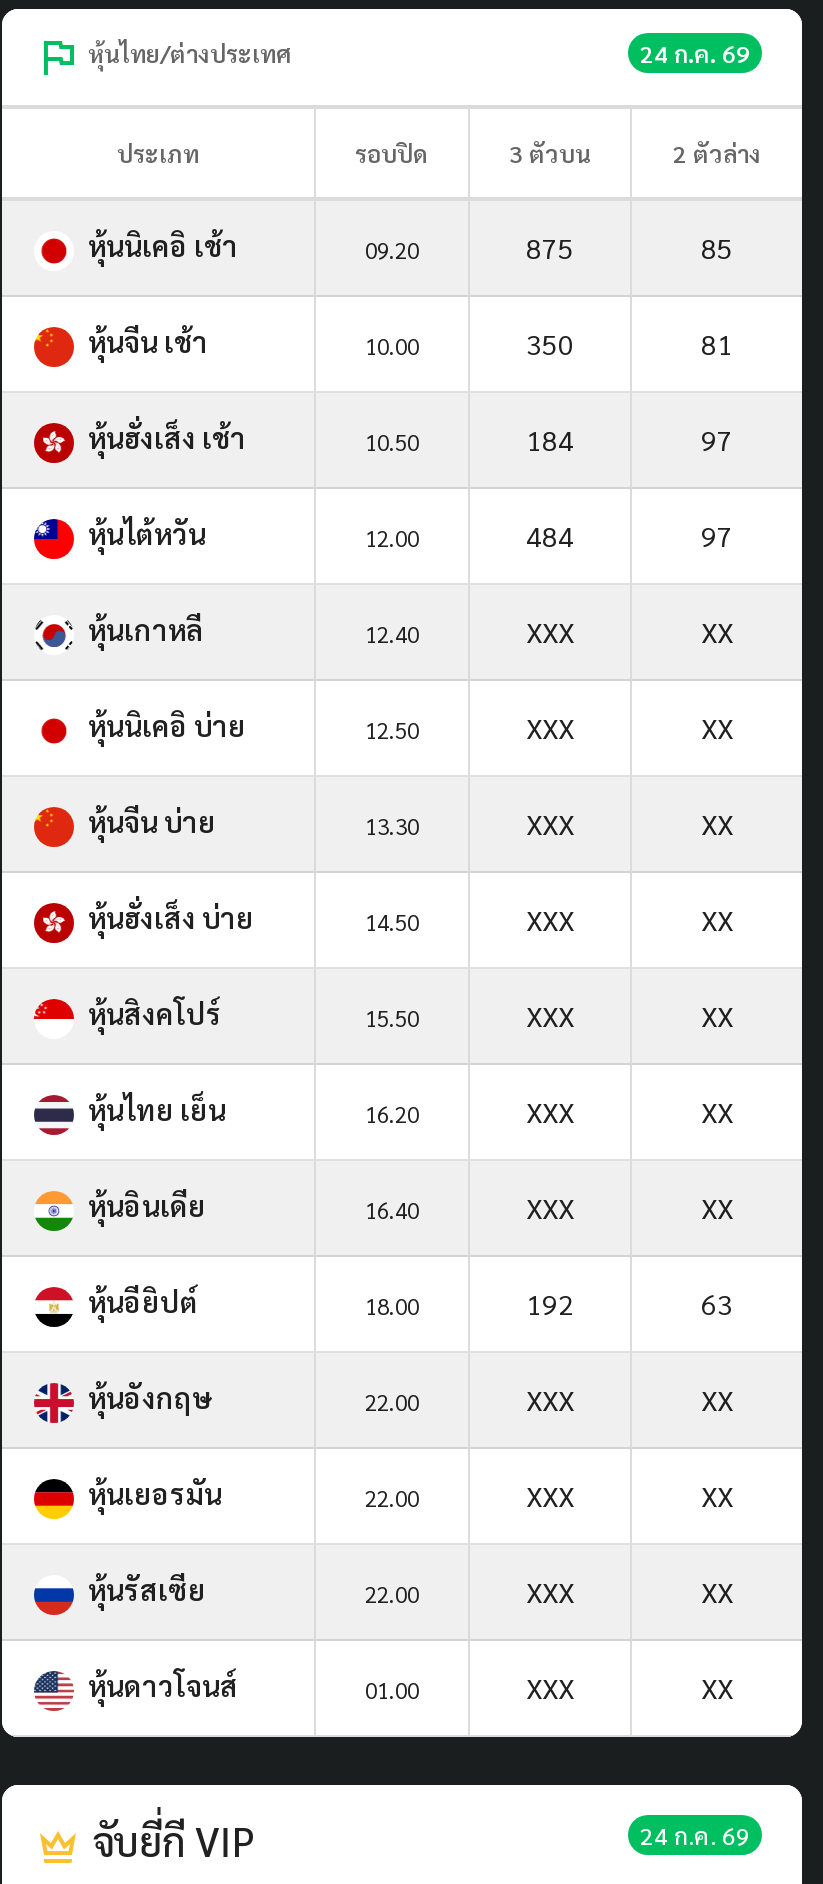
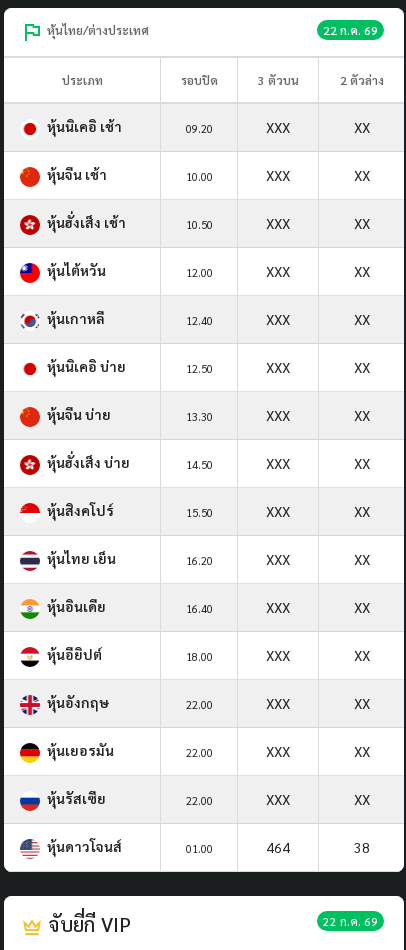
- 24 ก.ค. 69
+ 22 ก.ค. 69

- 875
- 85
+ XXX
+ XX

- 350
- 81
+ XXX
+ XX

- 184
- 97
+ XXX
+ XX

- 484
- 97
+ XXX
+ XX

- 192
- 63
+ XXX
+ XX

- XXX
- XX
+ 464
+ 38

- 24 ก.ค. 69
+ 22 ก.ค. 69
